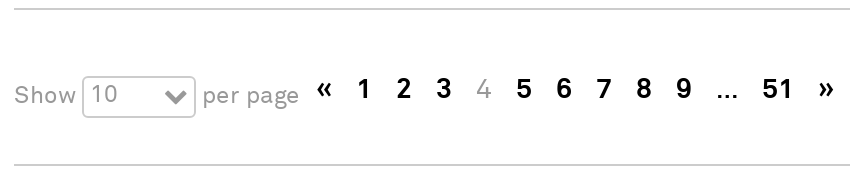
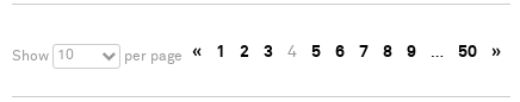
- 51
+ 50
